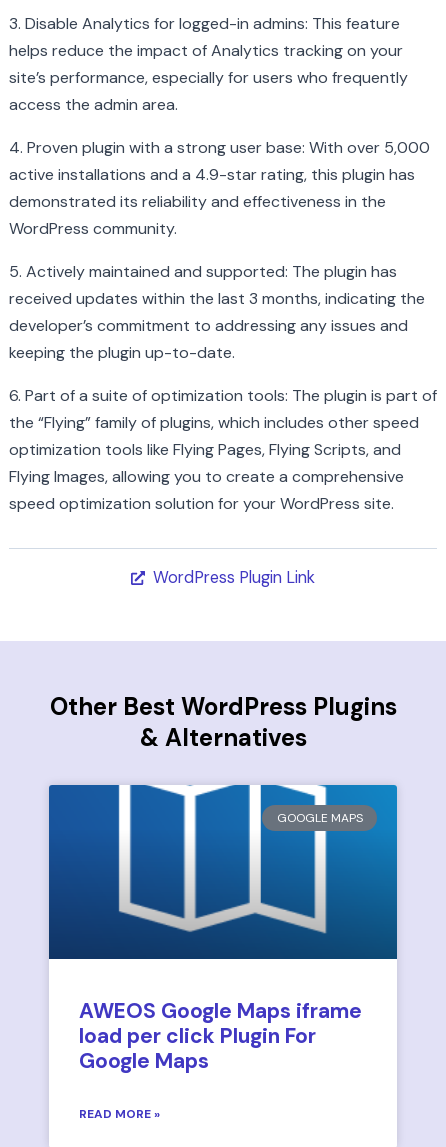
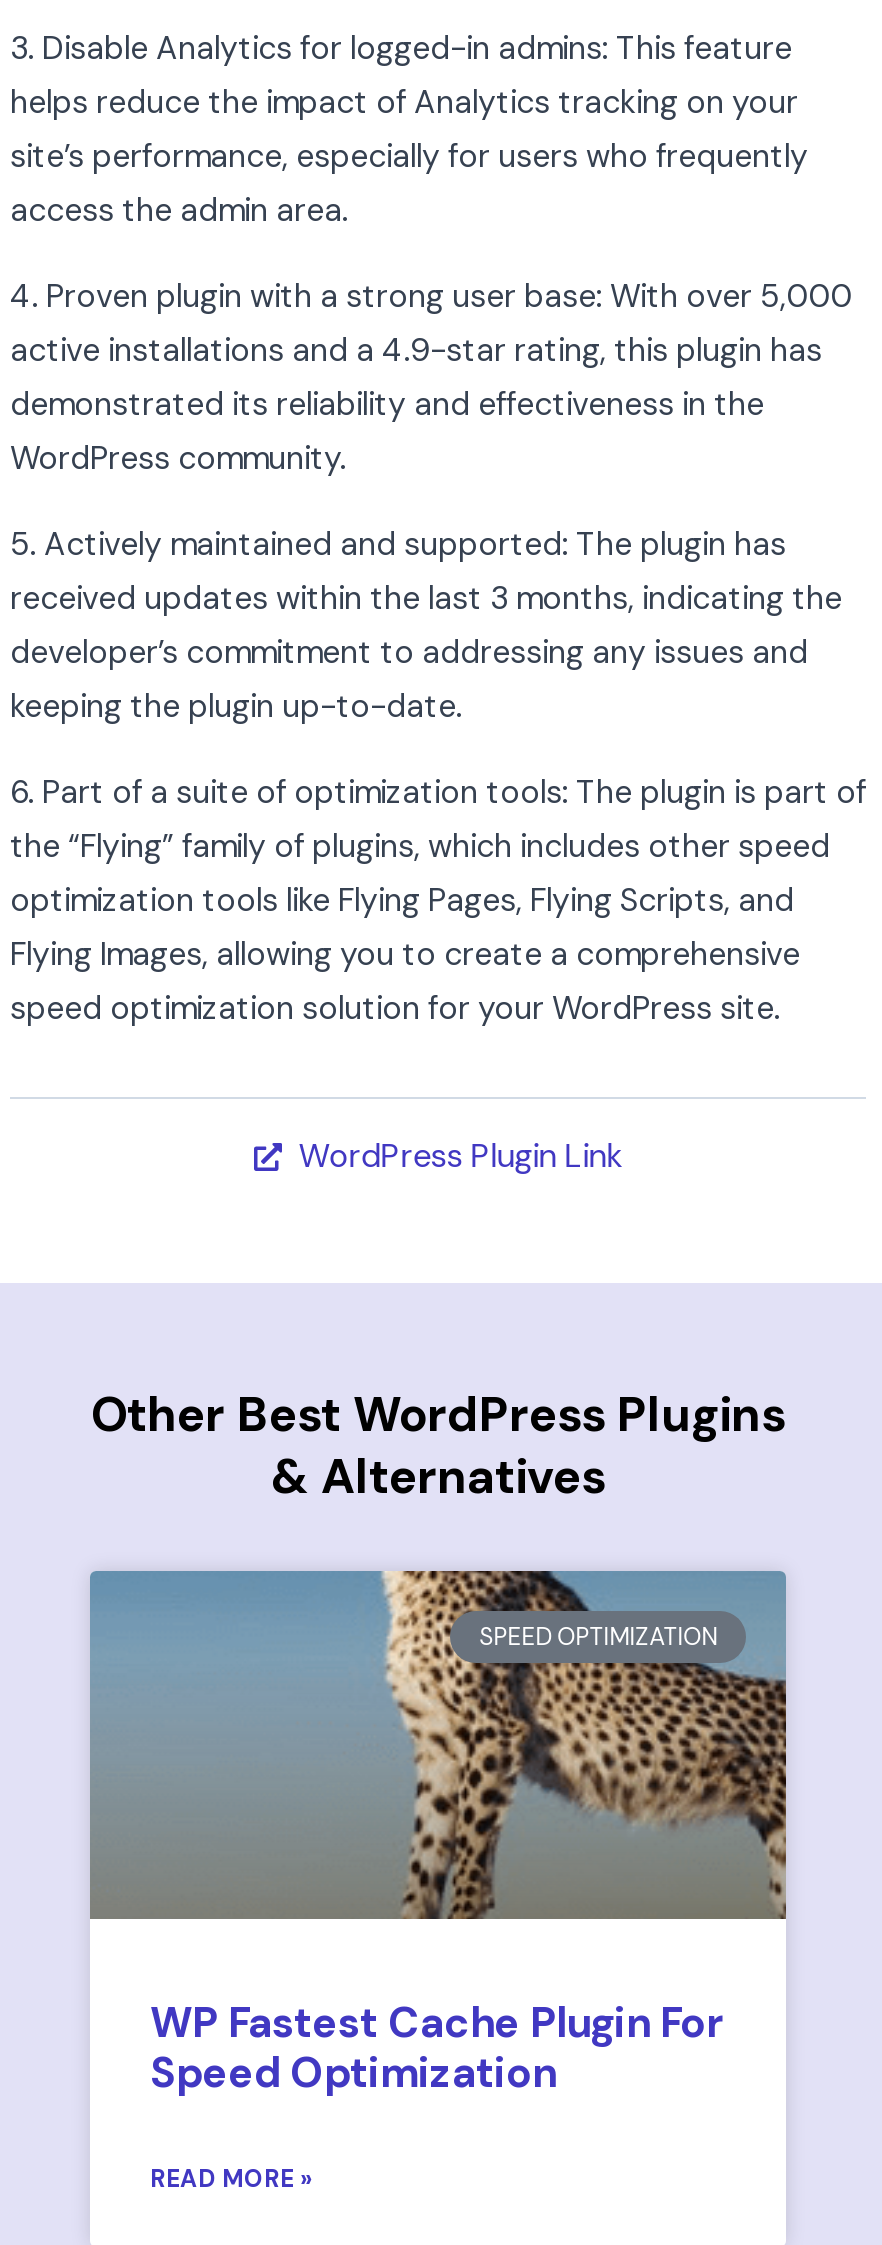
- [image]
- GOOGLE MAPS
+ [image]
+ SPEED OPTIMIZATION

- AWEOS Google Maps iframe
- load per click Plugin For
- Google Maps
+ WP Fastest Cache Plugin For
+ Speed Optimization
